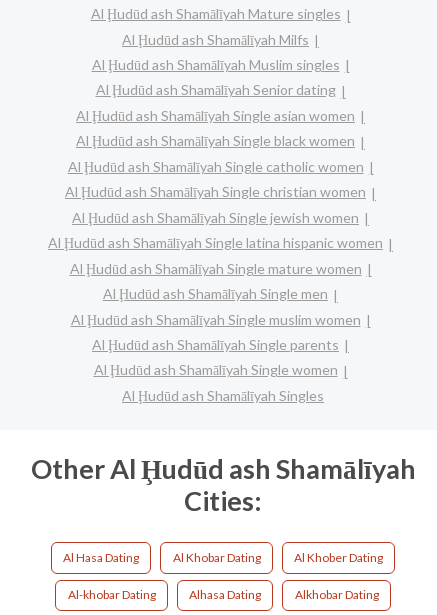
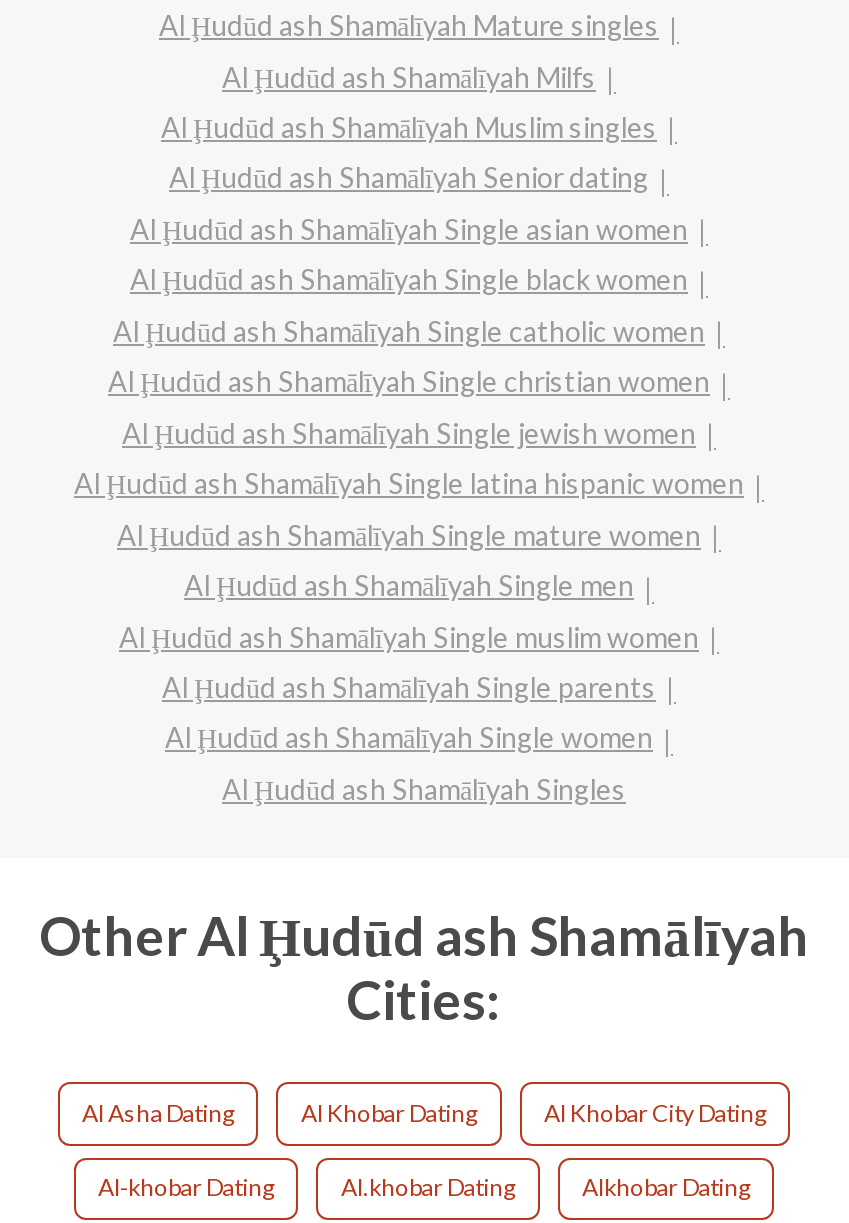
- Al Hasa Dating
+ Al Asha Dating

- Al Khober Dating
+ Al Khobar City Dating

- Alhasa Dating
+ Al.khobar Dating
